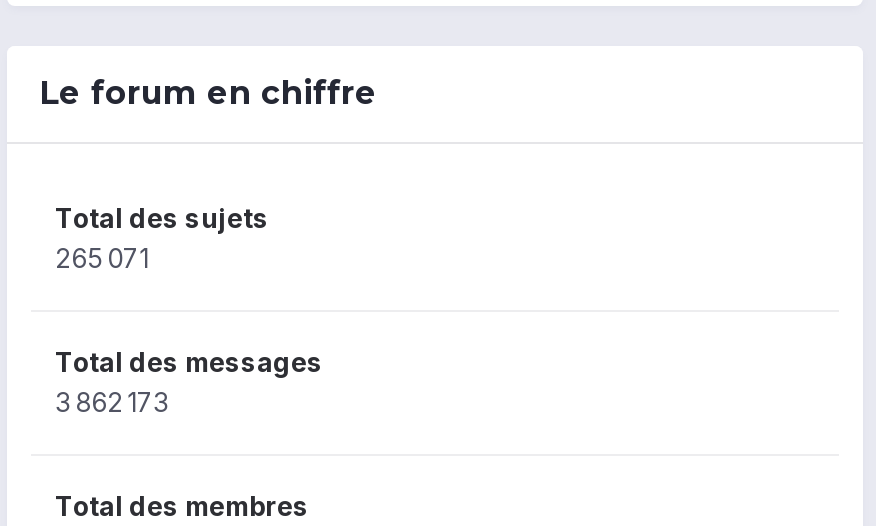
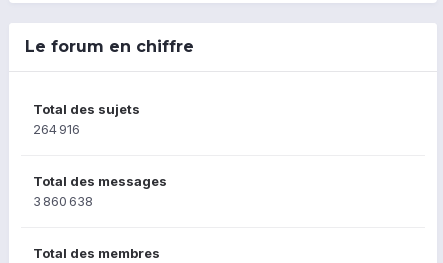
- 265 071
+ 264 916

- 3 862 173
+ 3 860 638
